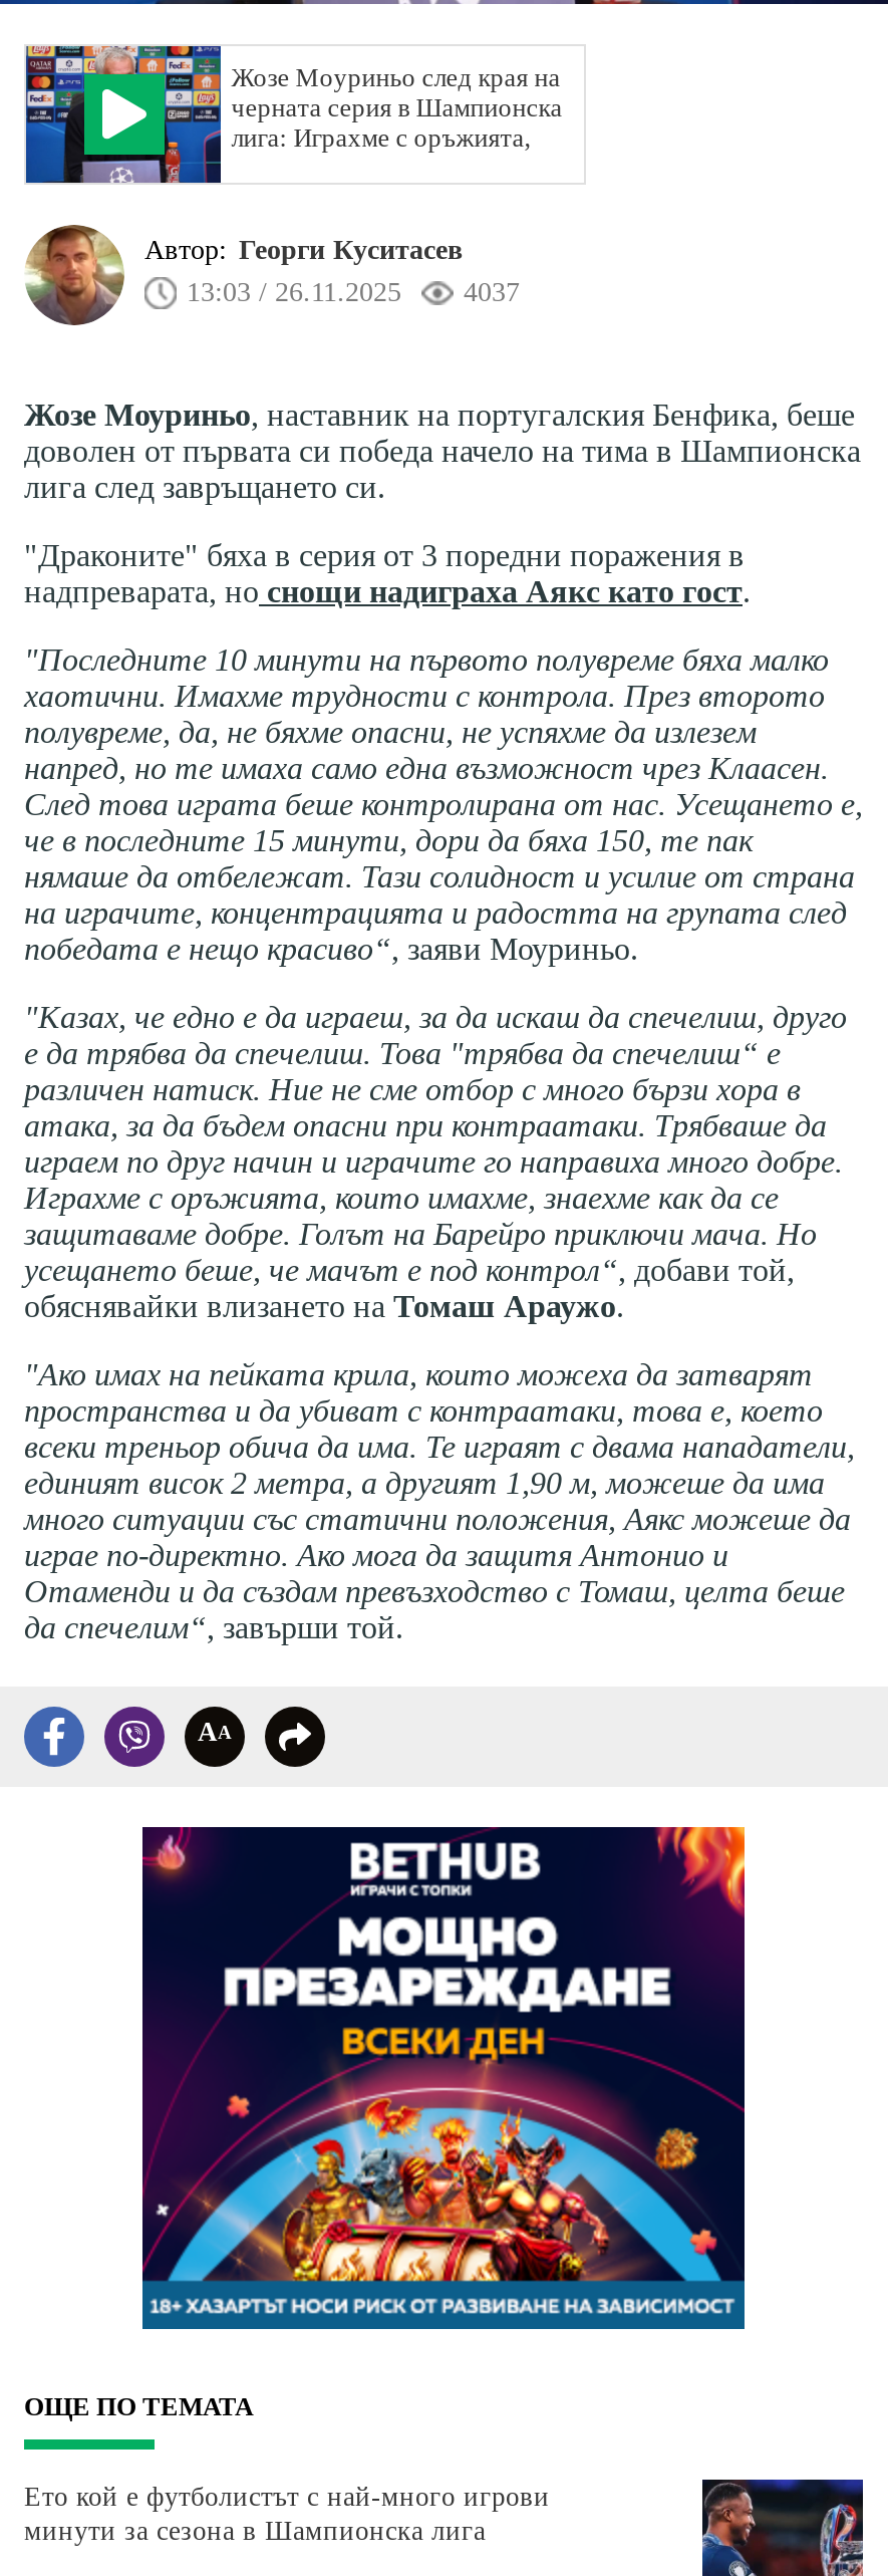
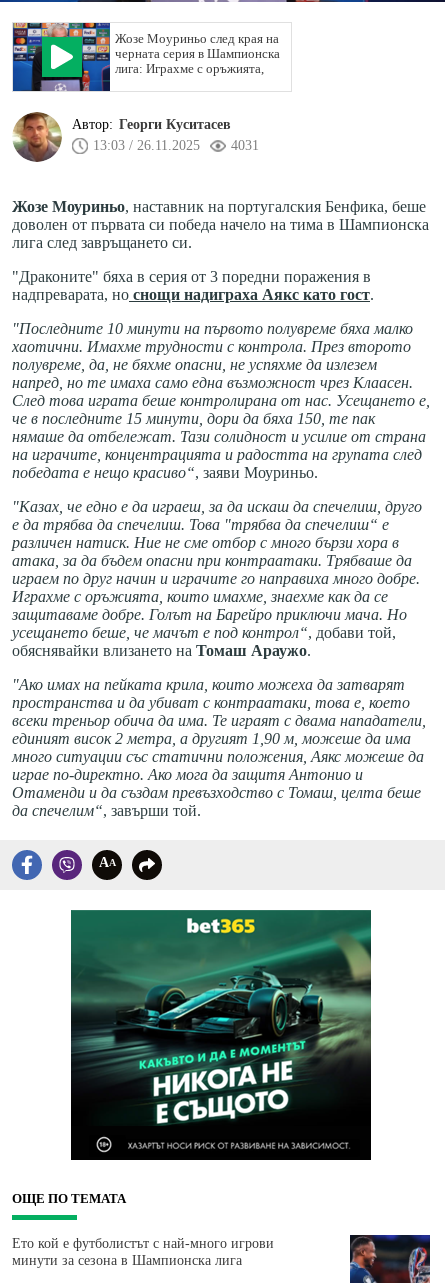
- 4037
+ 4031

- [image]
+ [image]
